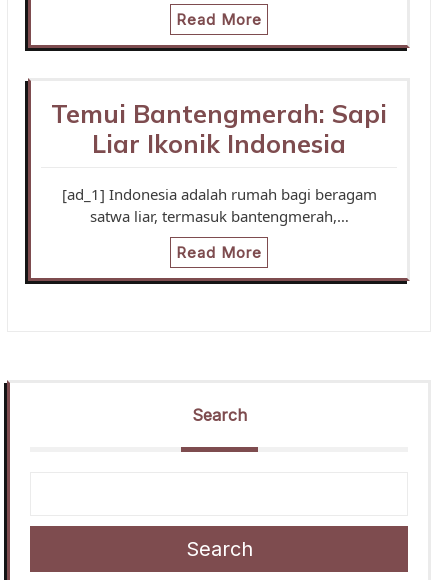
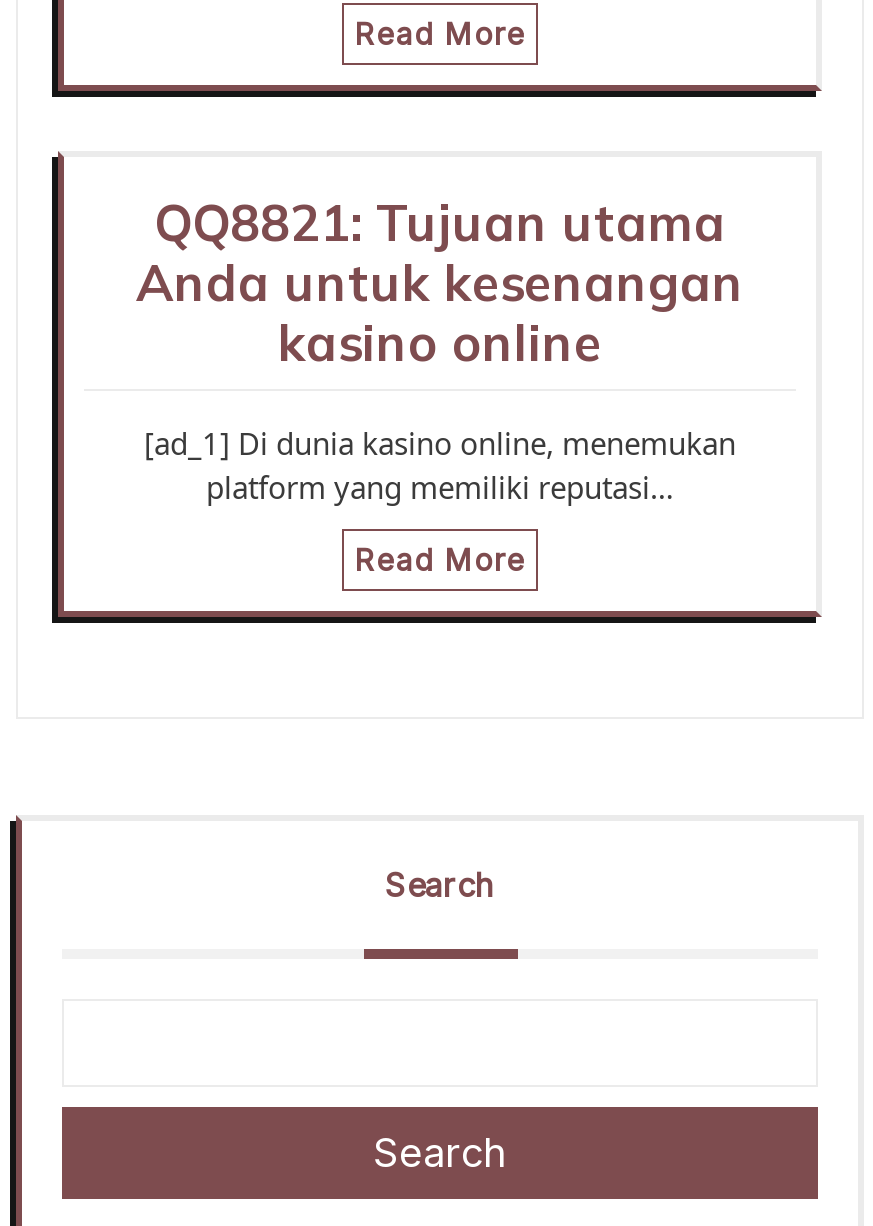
- Temui Bantengmerah: Sapi
- Liar Ikonik Indonesia
+ QQ8821: Tujuan utama
+ Anda untuk kesenangan
+ kasino online

- [ad_1] Indonesia adalah rumah bagi beragam
- satwa liar, termasuk bantengmerah,…
+ [ad_1] Di dunia kasino online, menemukan
+ platform yang memiliki reputasi…
